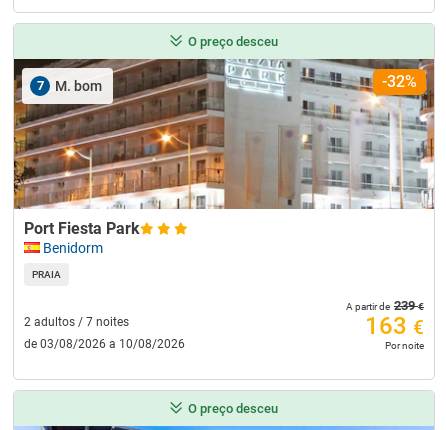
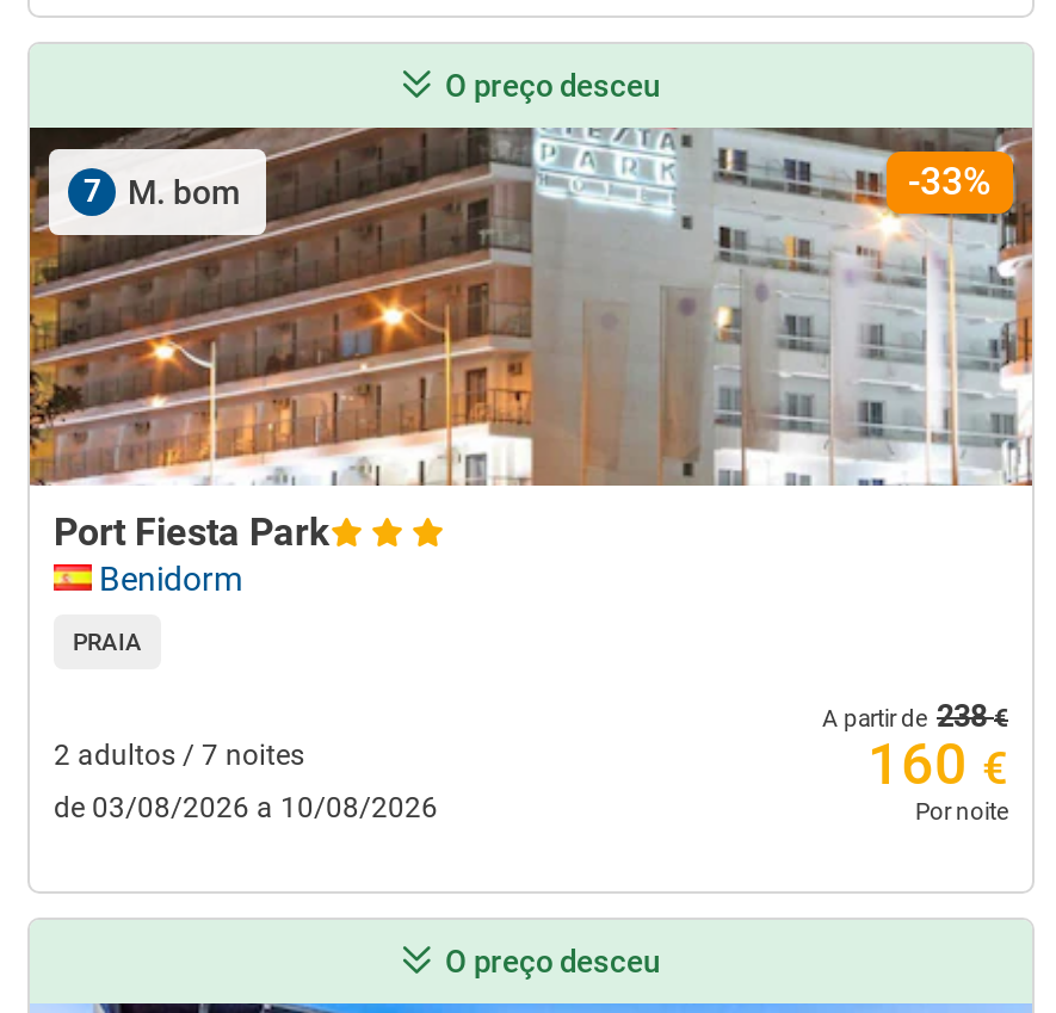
- -32%
+ -33%

- A partir de 239€
+ A partir de 238€

- 163 €
+ 160 €
